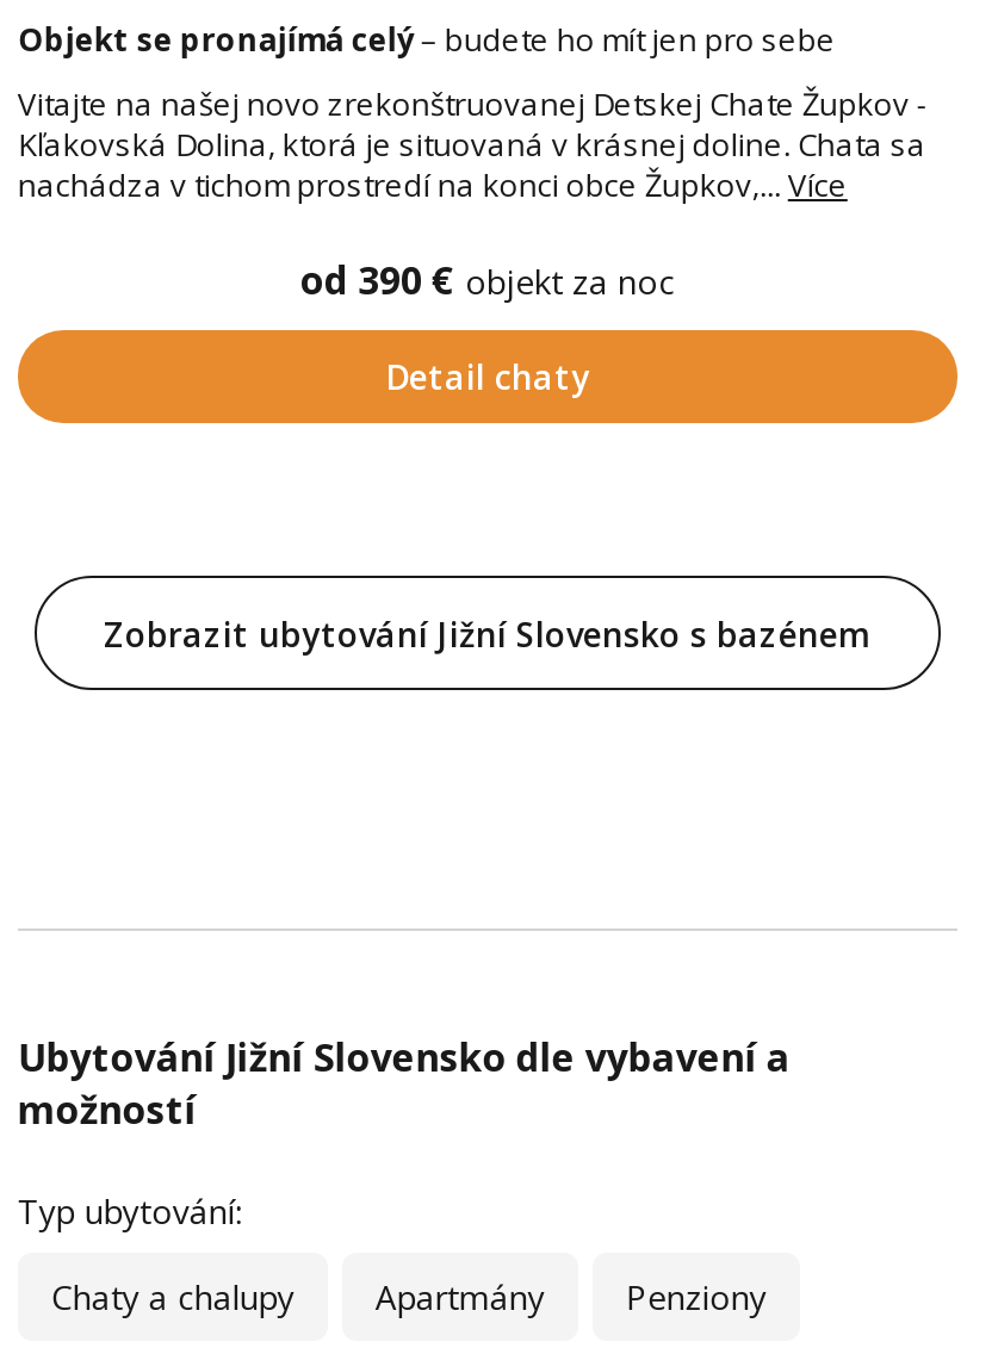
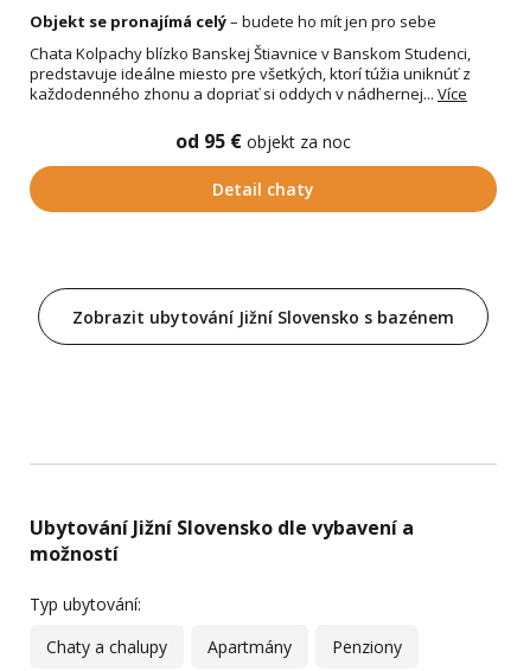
- Vitajte na našej novo zrekonštruovanej Detskej Chate Župkov -
- Kľakovská Dolina, ktorá je situovaná v krásnej doline. Chata sa
- nachádza v tichom prostredí na konci obce Župkov,... Více
+ Chata Kolpachy blízko Banskej Štiavnice v Banskom Studenci,
+ predstavuje ideálne miesto pre všetkých, ktorí túžia uniknúť z
+ každodenného zhonu a dopriať si oddych v nádhernej... Více

- od 390 €objekt za noc
+ od 95 €objekt za noc
